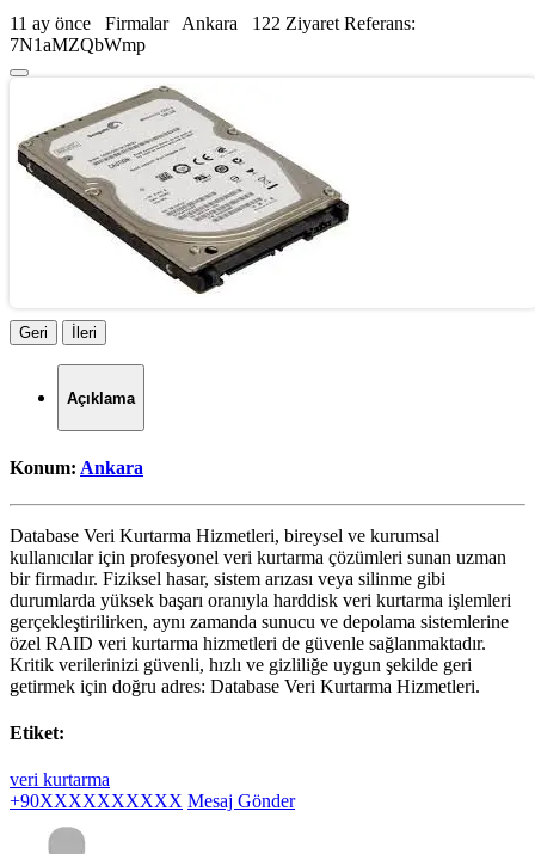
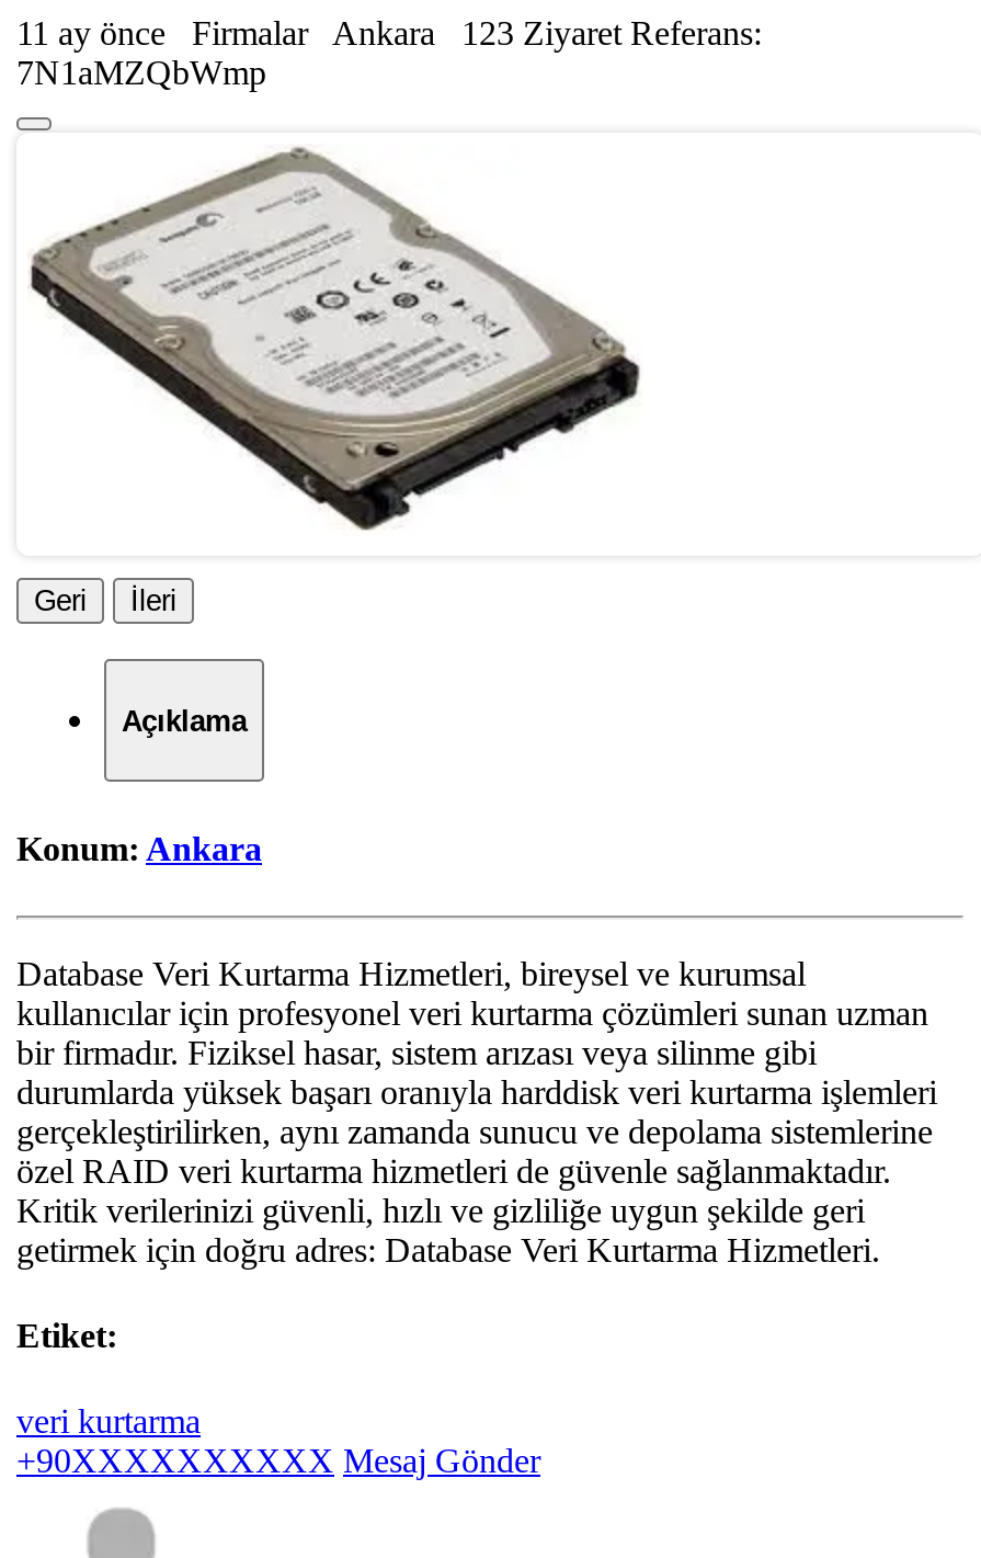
- Firmalar Ankara 122 Ziyaret Referans:
+ Firmalar Ankara 123 Ziyaret Referans:
